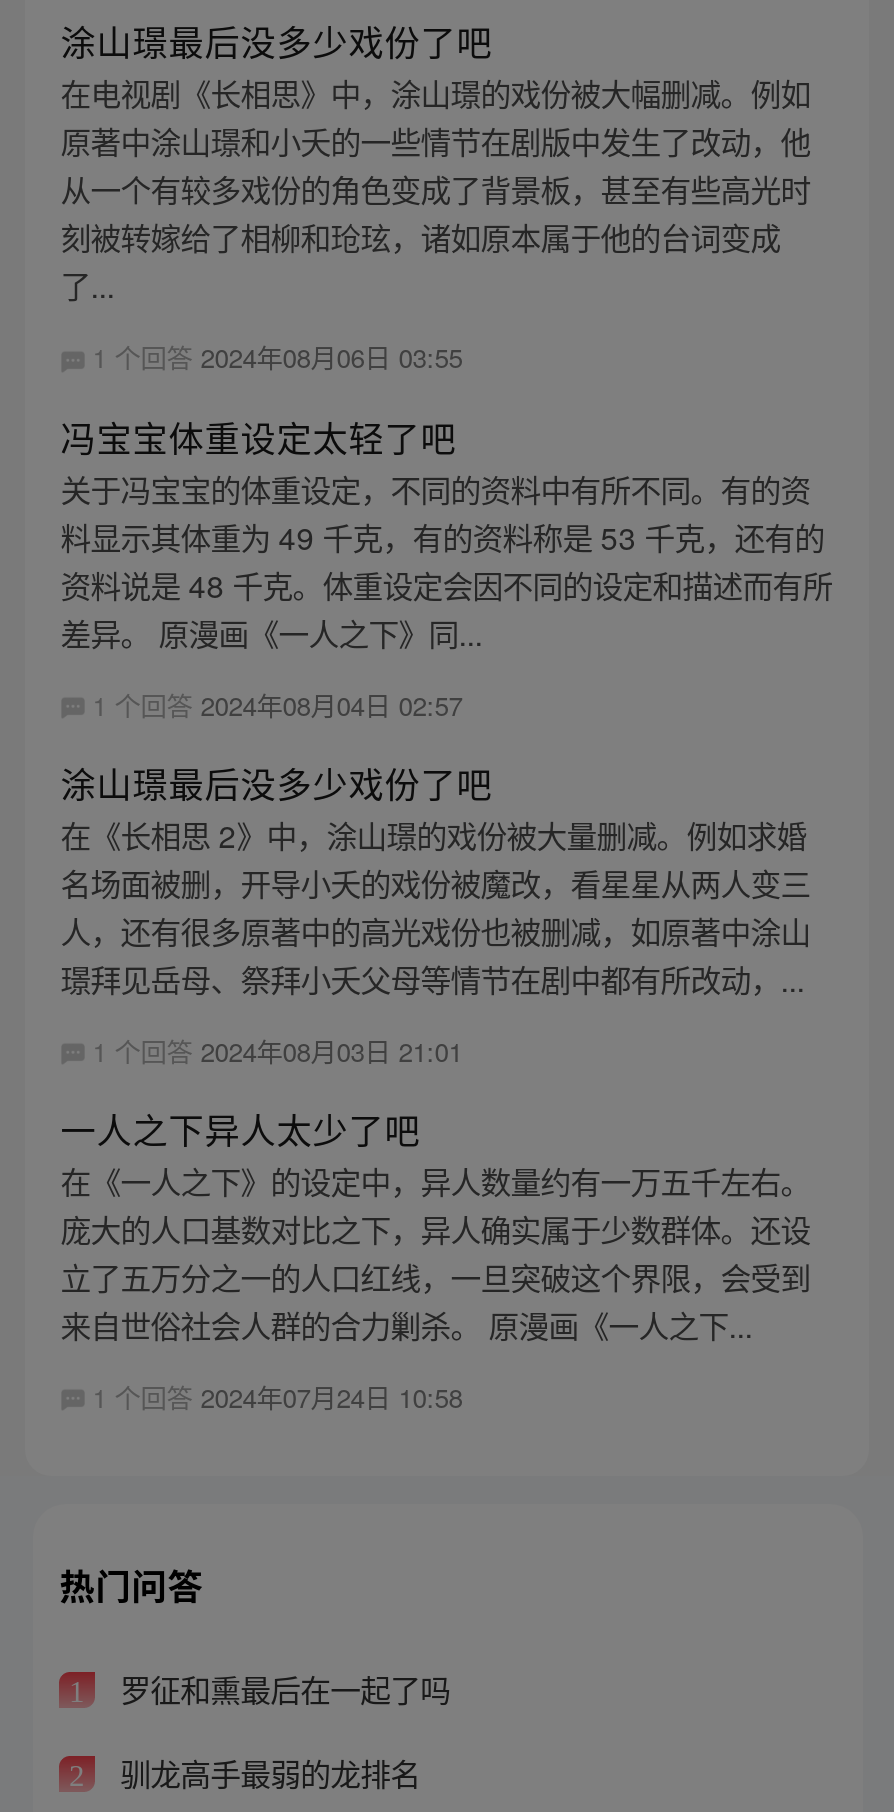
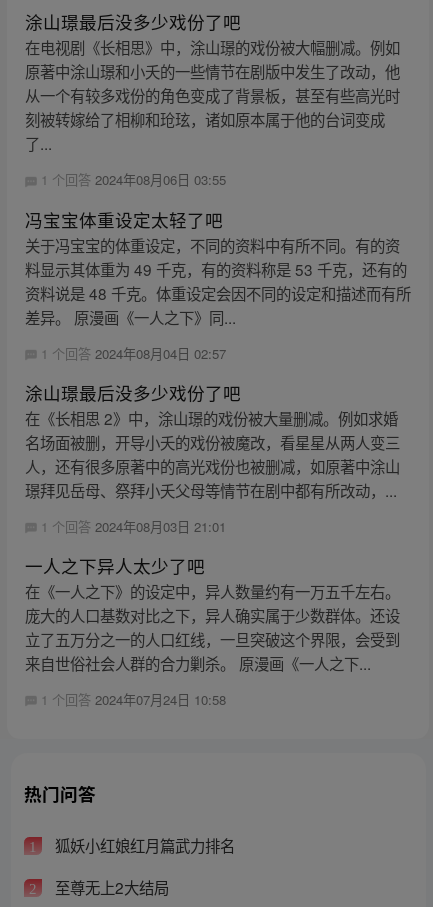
- 罗征和熏最后在一起了吗
+ 狐妖小红娘红月篇武力排名

- 驯龙高手最弱的龙排名
+ 至尊无上2大结局
